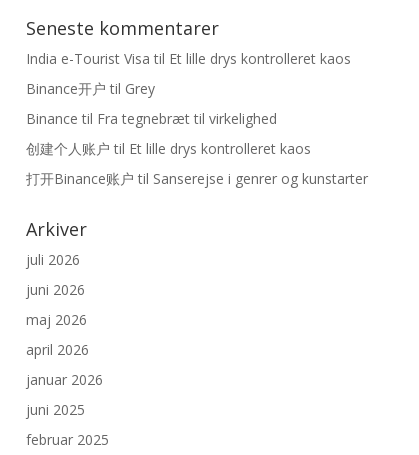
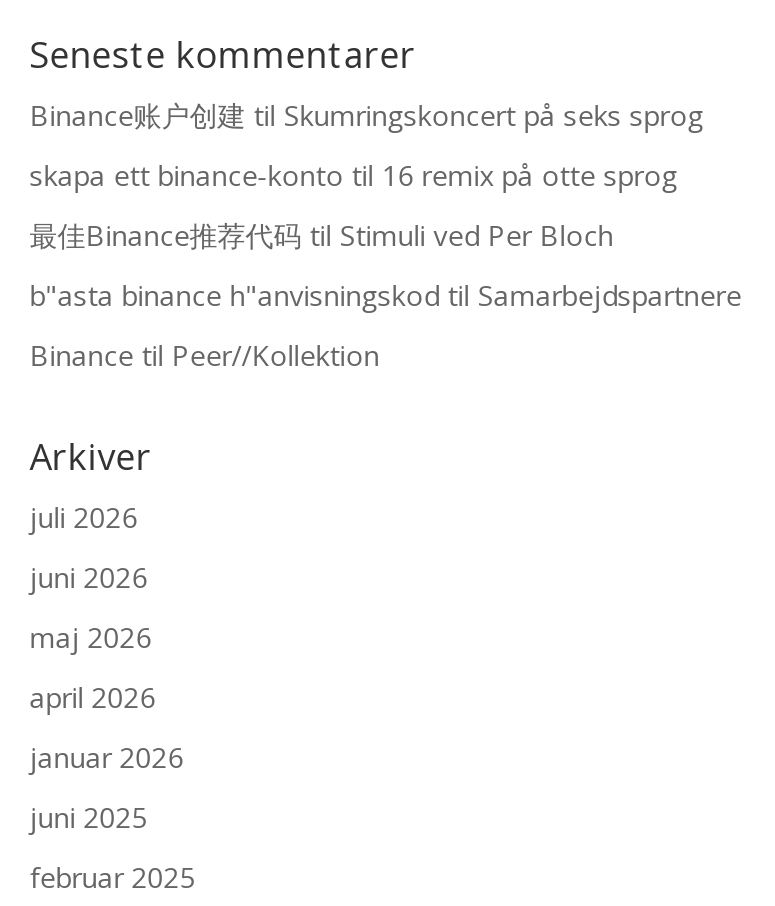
- India e-Tourist Visa til Et lille drys kontrolleret kaos
+ Binance账户创建til Skumringskoncert på seks sprog

- Binance开户til Grey
+ skapa ett binance-konto til 16 remix på otte sprog

- Binance til Fra tegnebræt til virkelighed
+ 最佳Binance推荐代码til Stimuli ved Per Bloch

- 创建个人账户til Et lille drys kontrolleret kaos
+ b"asta binance h"anvisningskod til Samarbejdspartnere

- 打开Binance账户til Sanserejse i genrer og kunstarter
+ Binance til Peer//Kollektion
